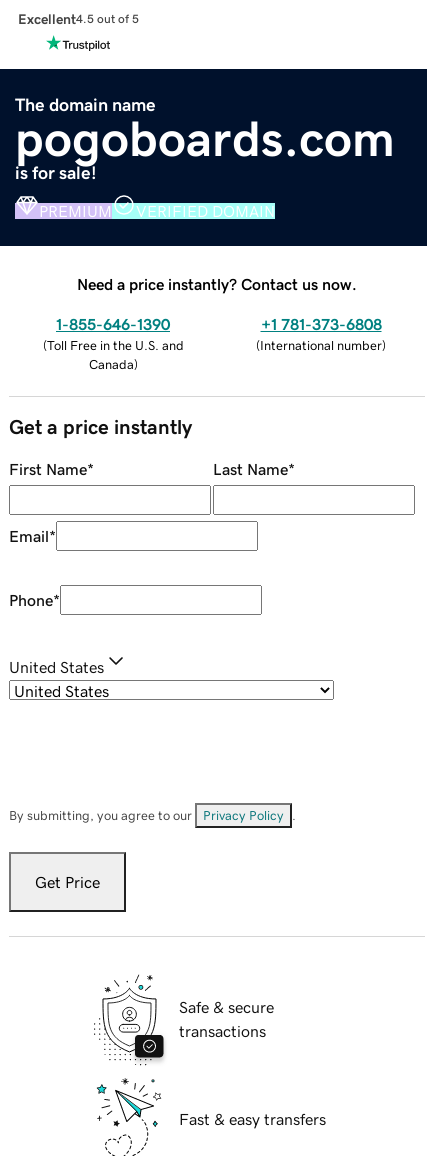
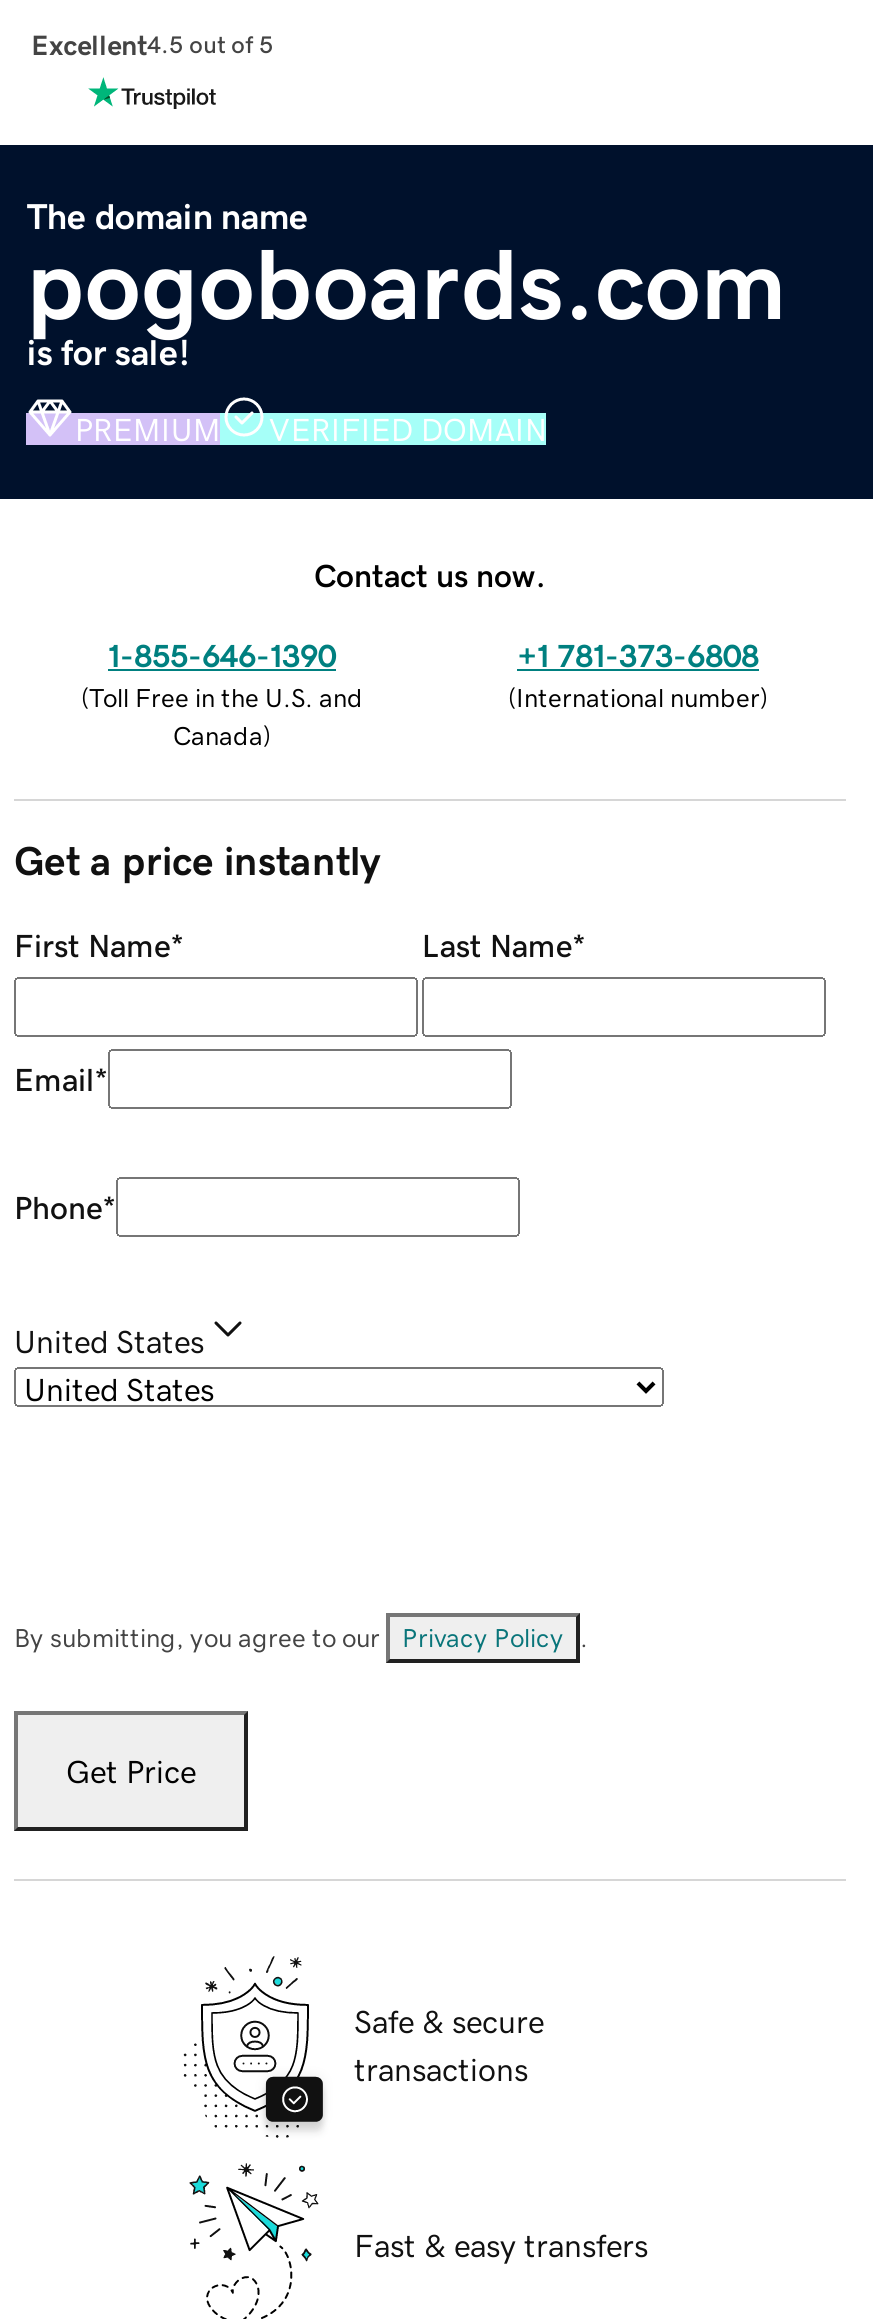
- Need a price instantly? Contact us now.
+ Contact us now.
